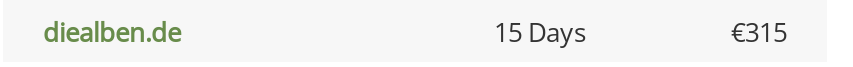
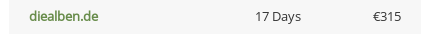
- 15 Days
+ 17 Days
